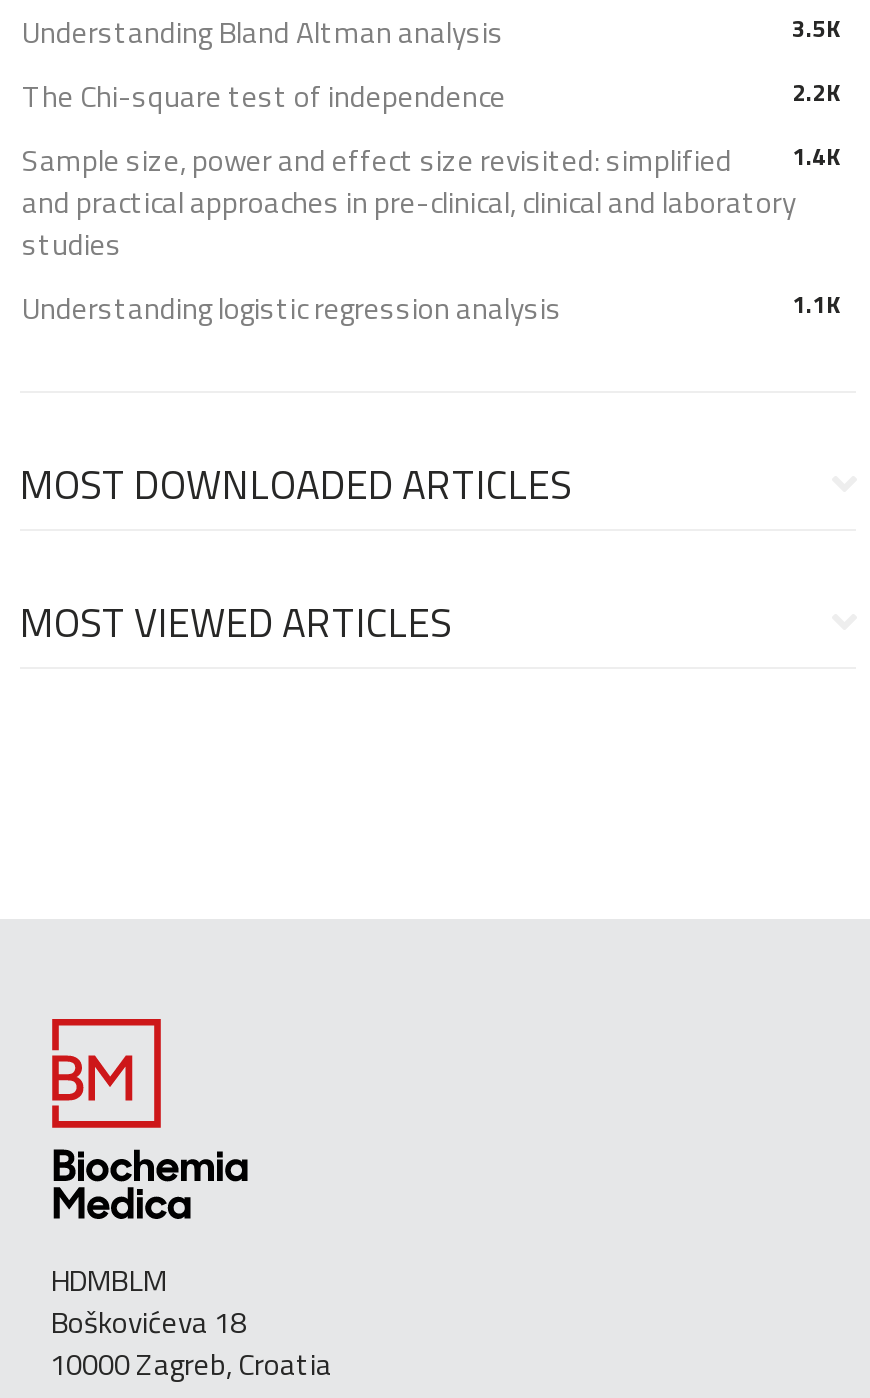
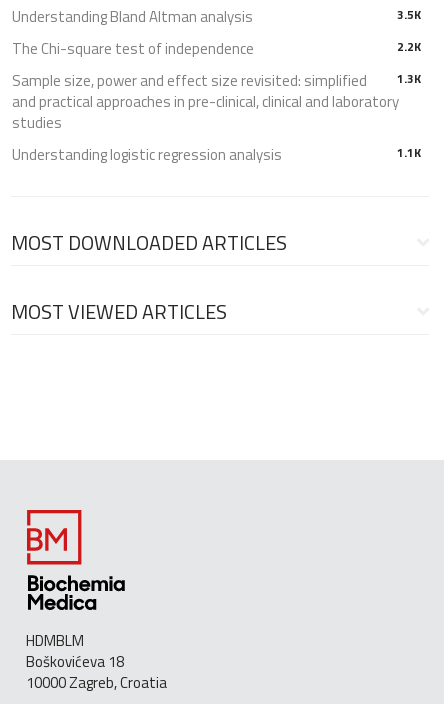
- Sample size, power and effect size revisited: simplified 1.4K
+ Sample size, power and effect size revisited: simplified 1.3K
